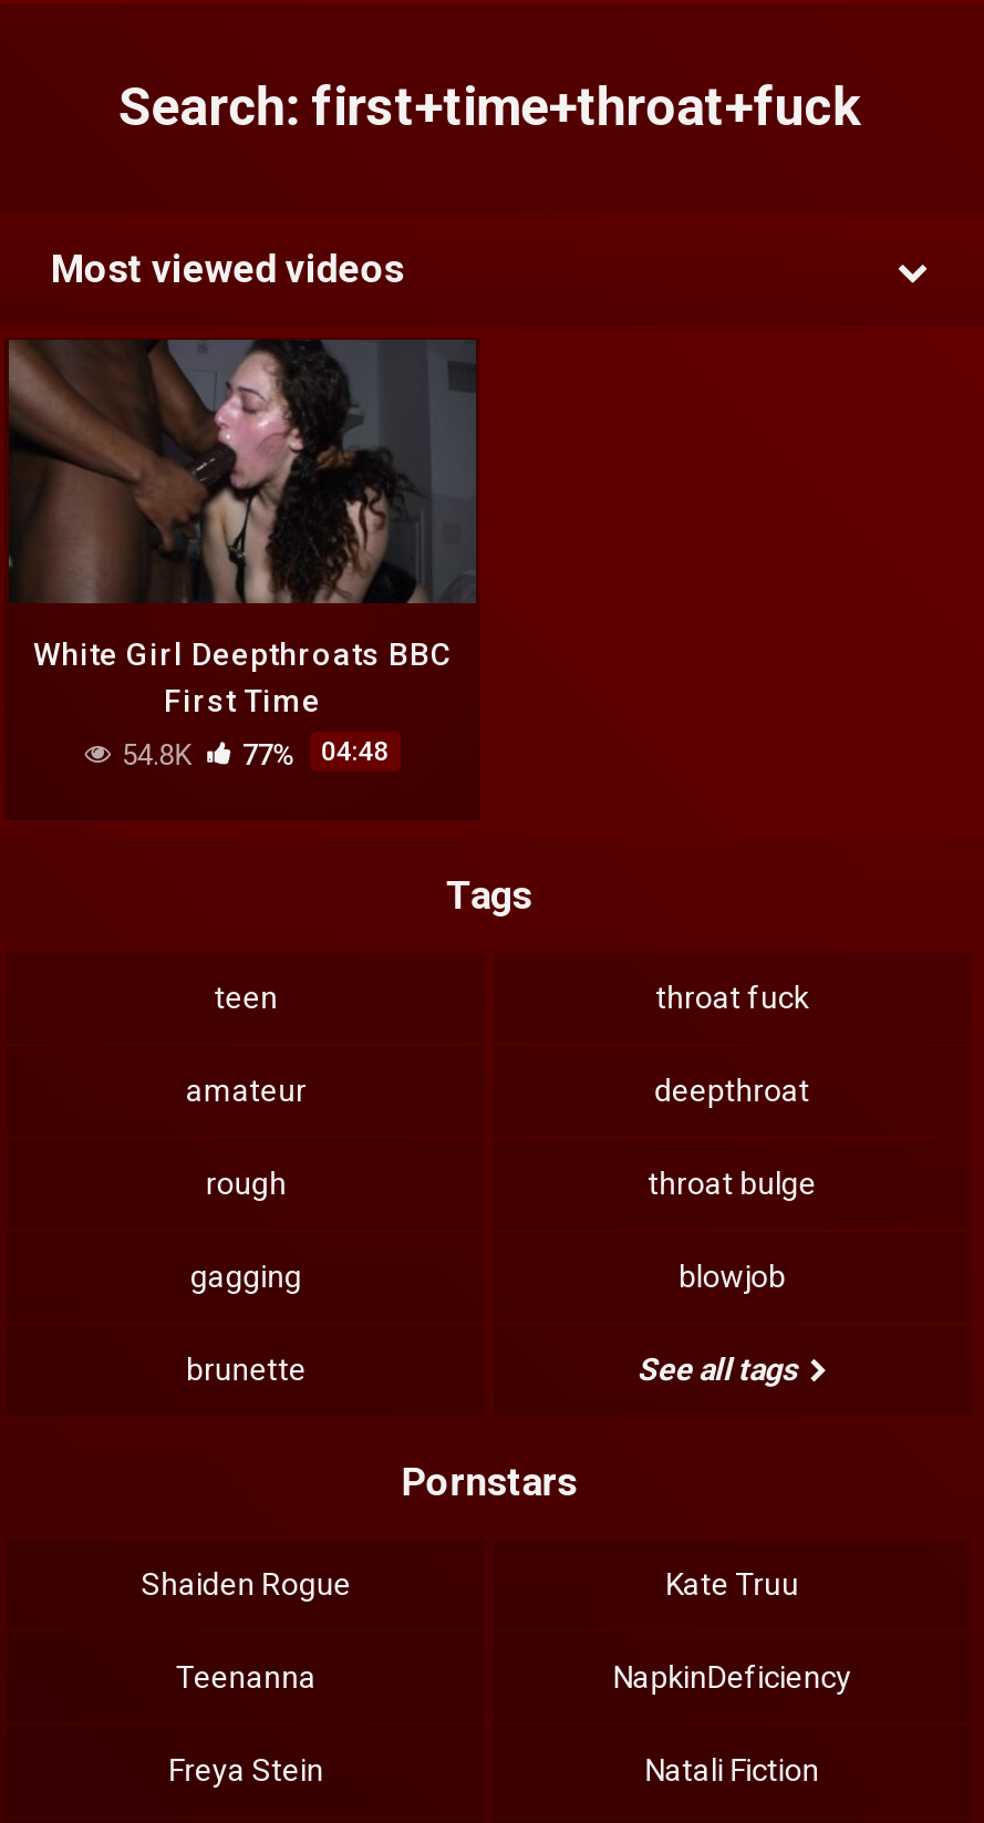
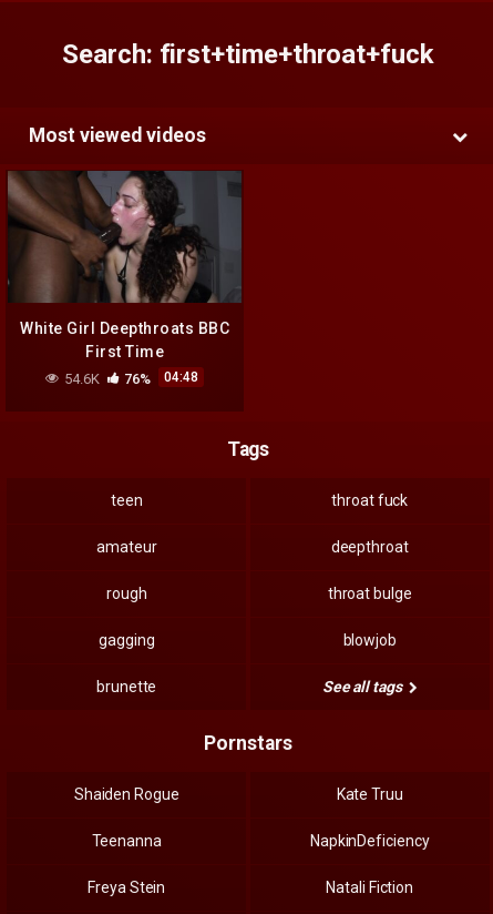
- 54.8K
- 77%
+ 54.6K
+ 76%
